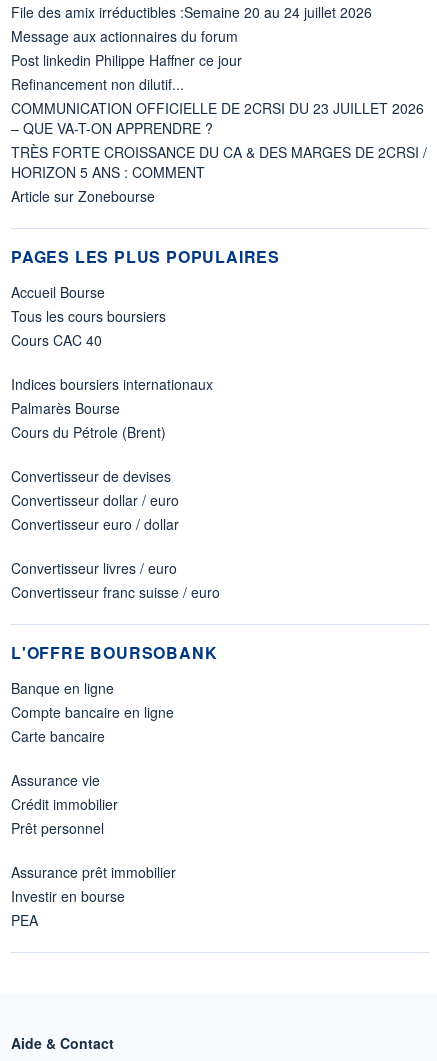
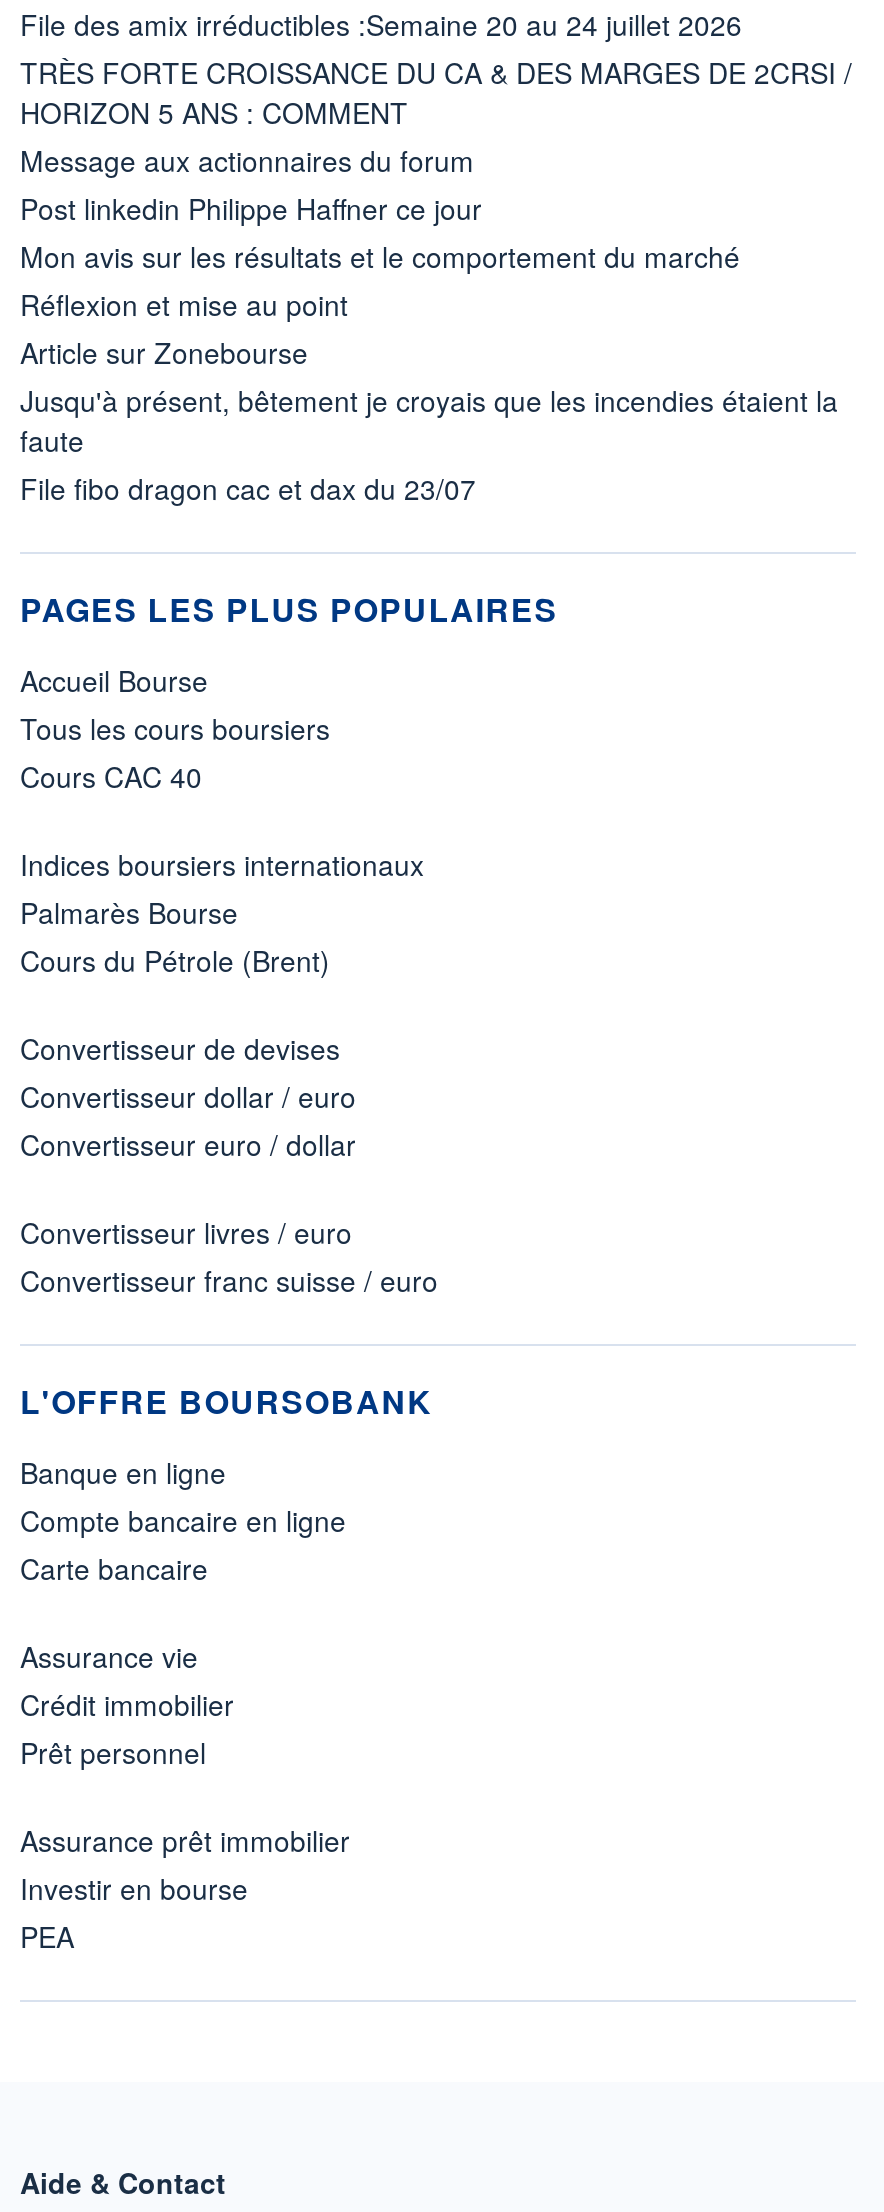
- Refinancement non dilutif...
- COMMUNICATION OFFICIELLE DE 2CRSI DU 23 JUILLET 2026
- – QUE VA-T-ON APPRENDRE ?
+ Mon avis sur les résultats et le comportement du marché
+ Réflexion et mise au point

moved up: TRÈS FORTE CROISSANCE DU CA & DES MARGES DE 2CRSI / | HORIZON 5 ANS : COMMENT

moved up: Article sur Zonebourse

+ Jusqu'à présent, bêtement je croyais que les incendies étaient la
+ faute
+ File fibo dragon cac et dax du 23/07
